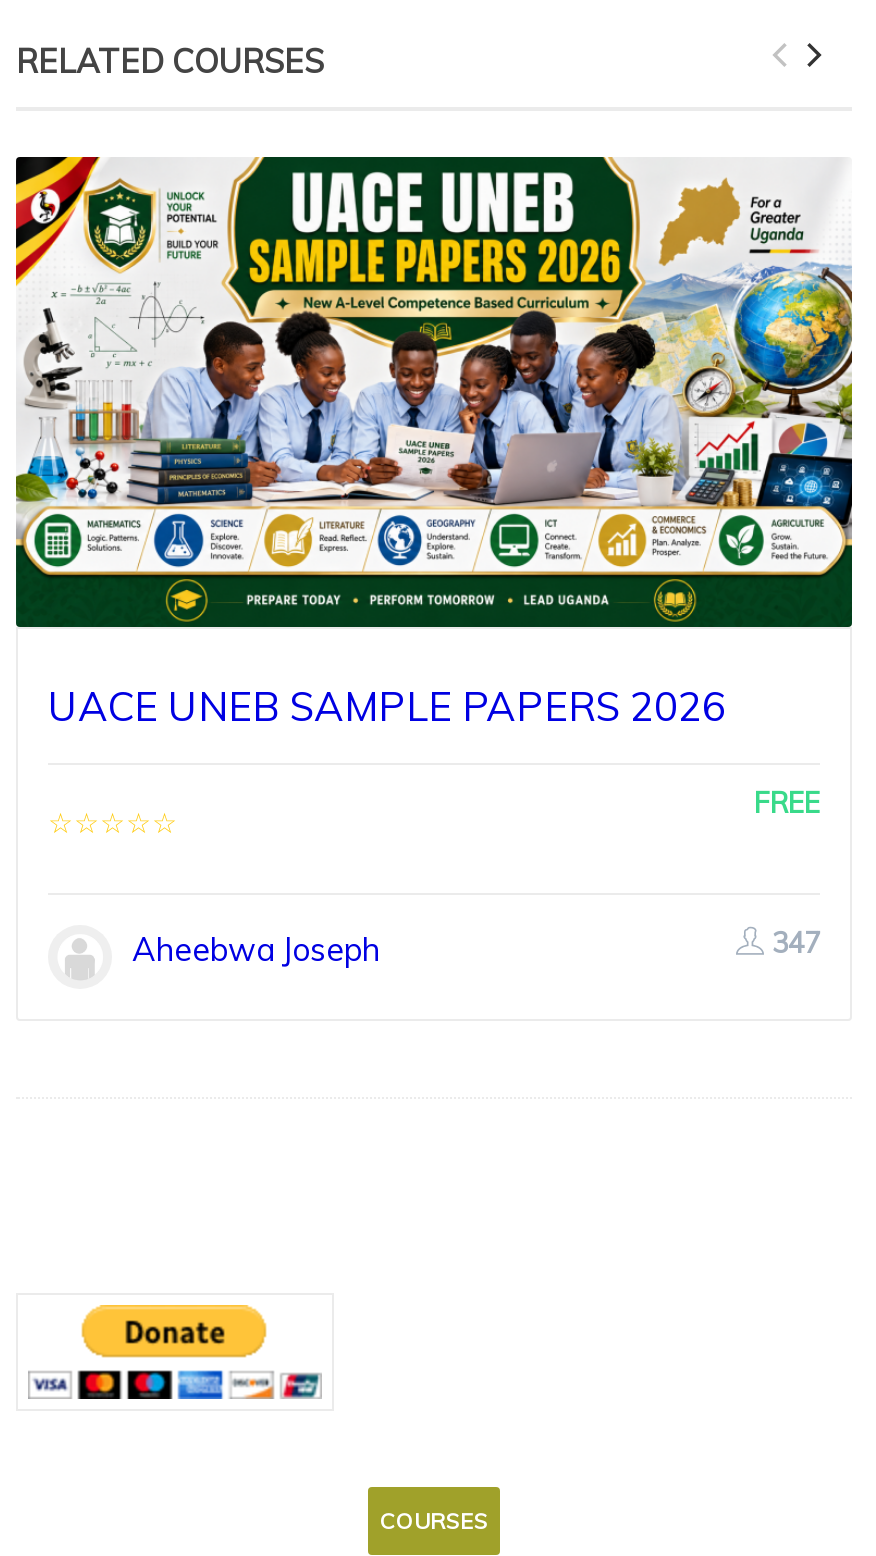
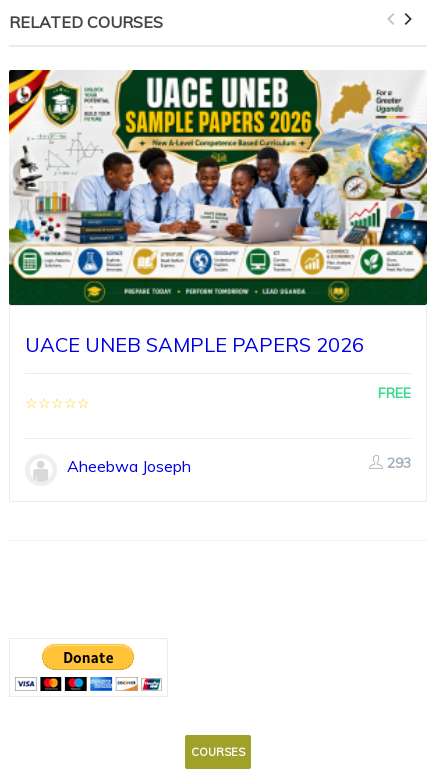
- 347
+ 293
